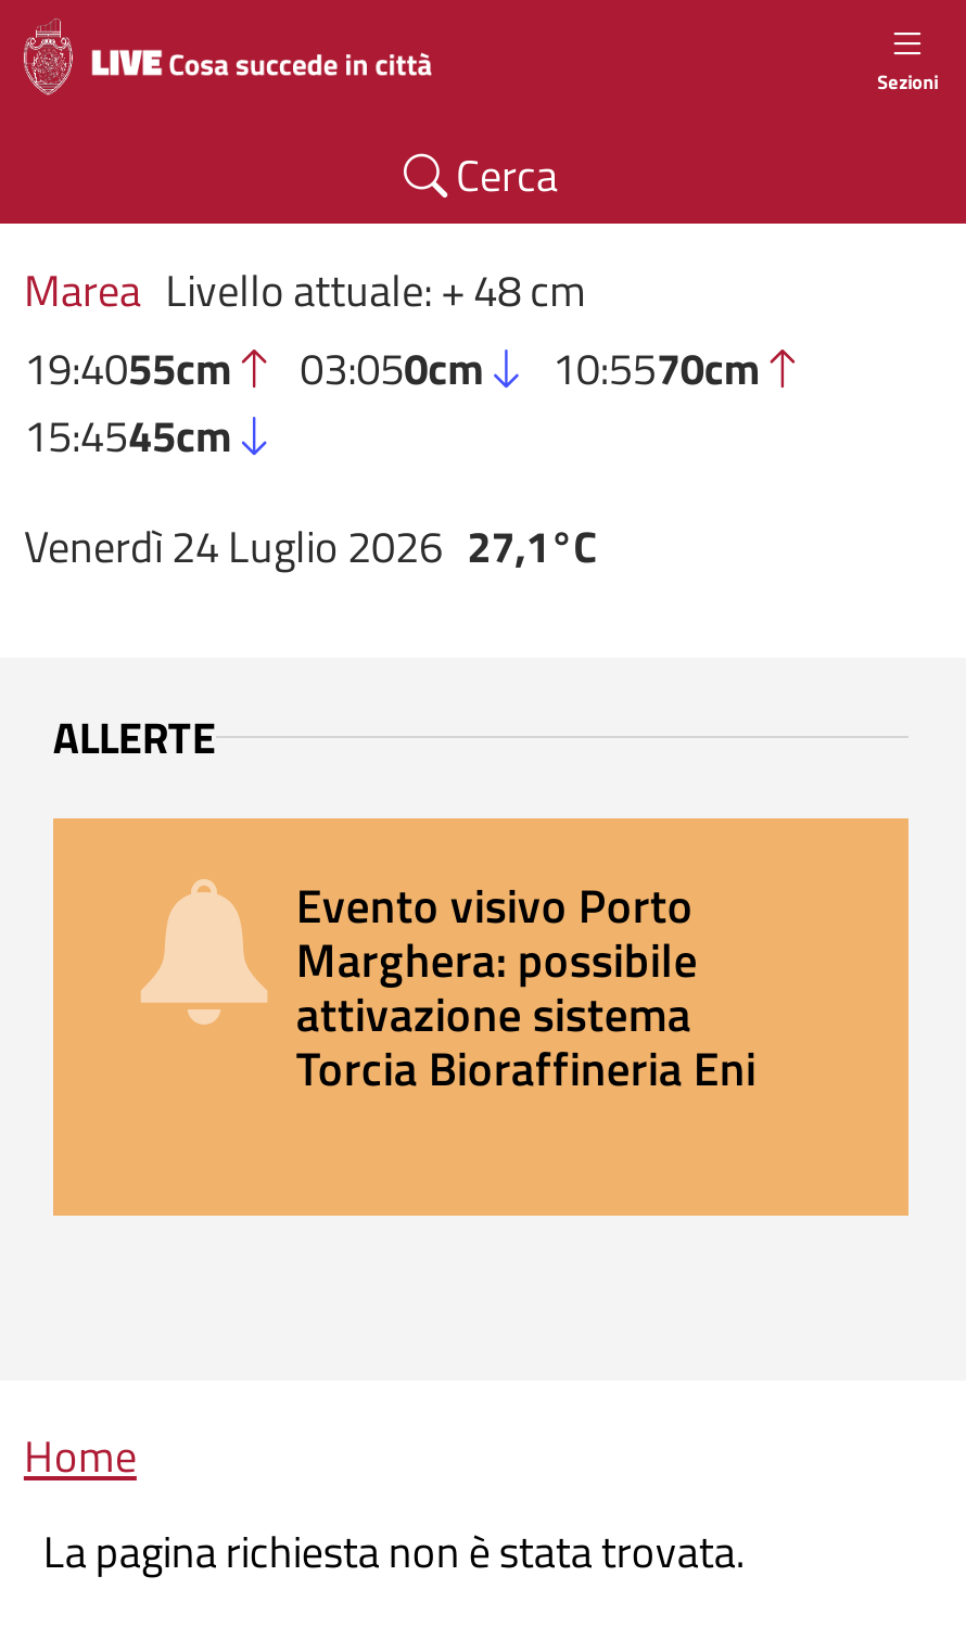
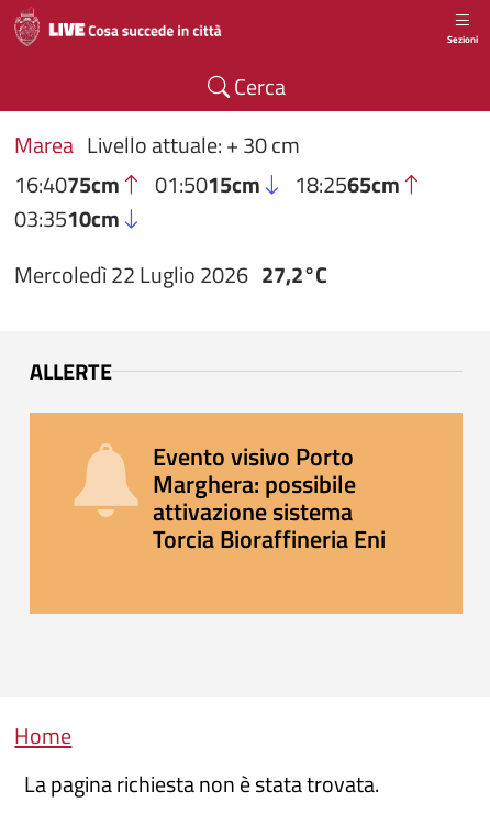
- Marea Livello attuale: + 48 cm
- 19:4055cm
- 03:050cm
- 10:5570cm
- 15:4545cm
+ Marea Livello attuale: + 30 cm
+ 16:4075cm
+ 01:5015cm
+ 18:2565cm
+ 03:3510cm

- Venerdì 24 Luglio 2026 27,1°C
+ Mercoledì 22 Luglio 2026 27,2°C
